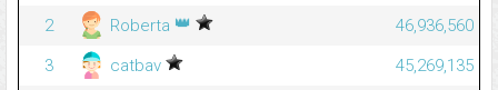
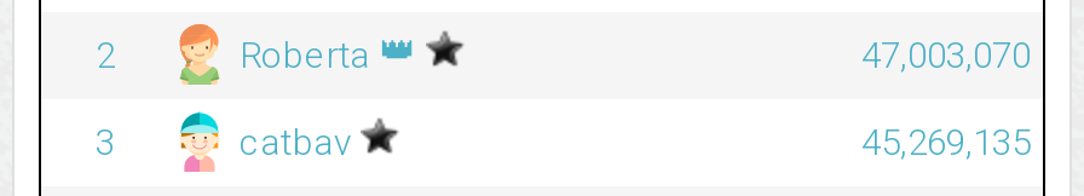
- 46,936,560
+ 47,003,070
